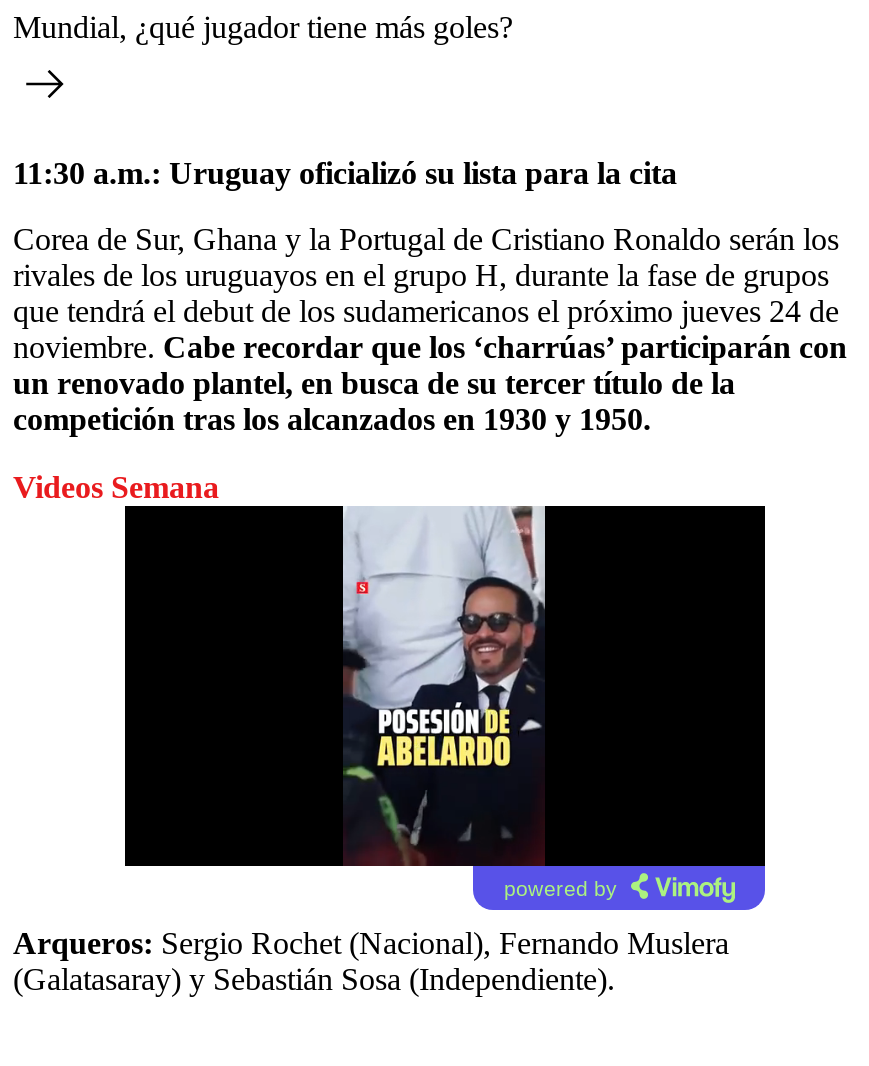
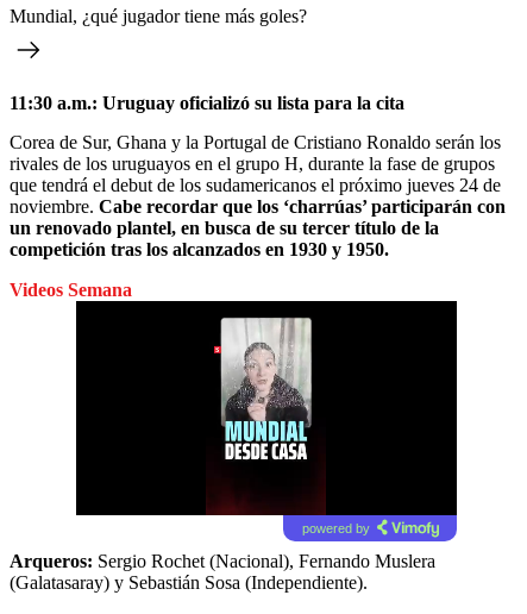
- [image]
+ [image]
